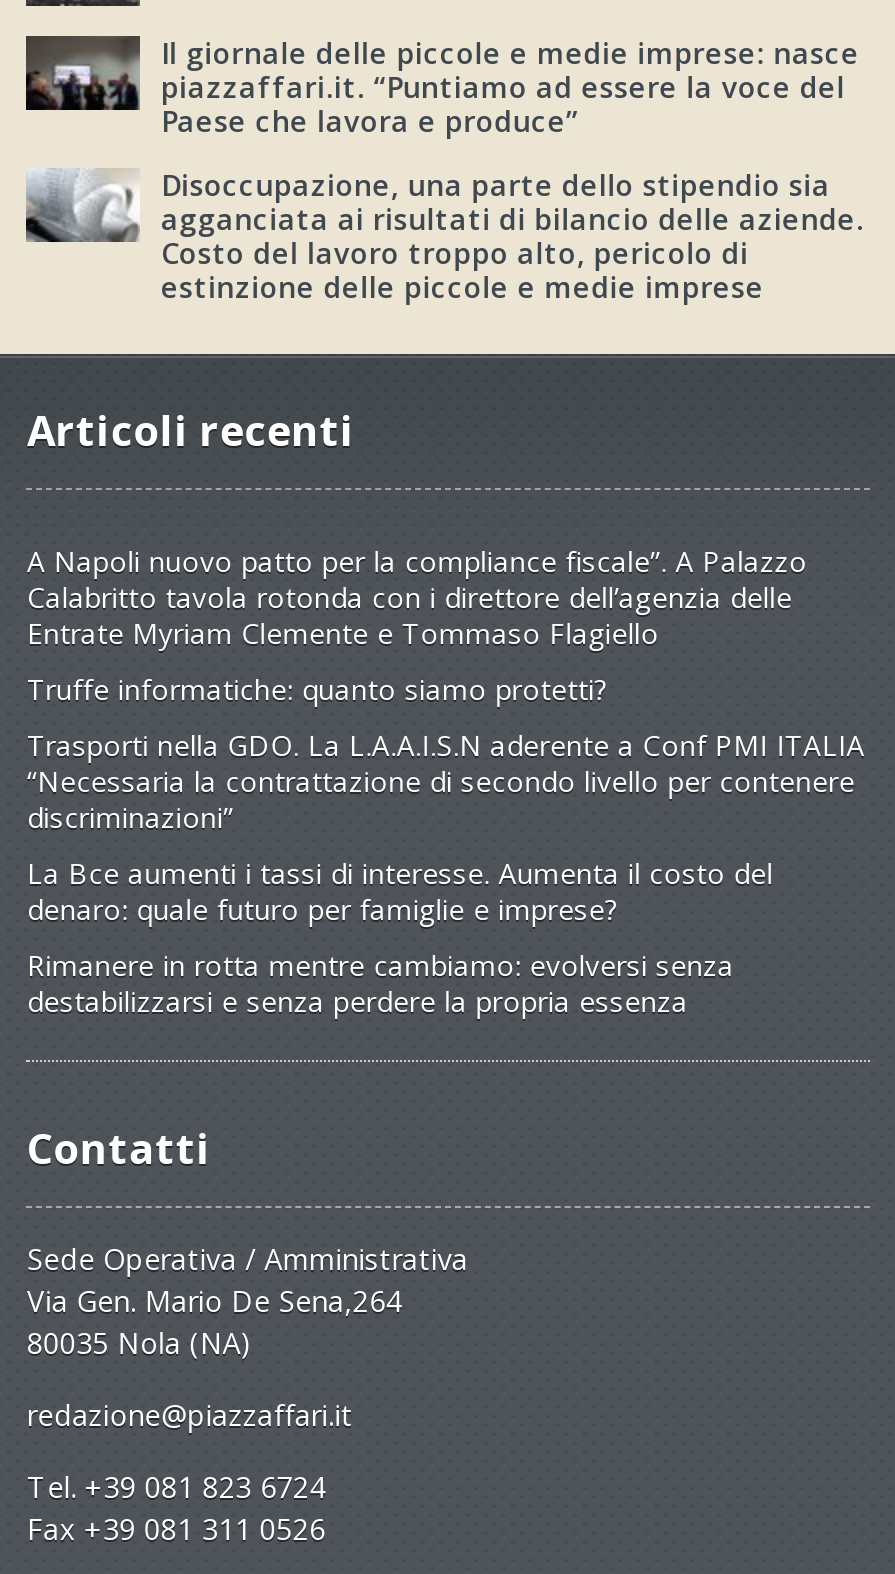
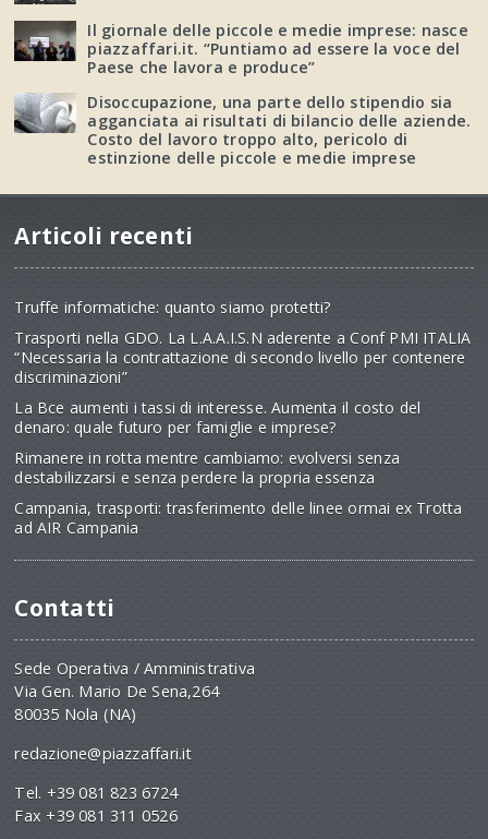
- A Napoli nuovo patto per la compliance fiscale”. A Palazzo
- Calabritto tavola rotonda con i direttore dell’agenzia delle
- Entrate Myriam Clemente e Tommaso Flagiello

moved up: Truffe informatiche: quanto siamo protetti? | Trasporti nella GDO. La L.A.A.I.S.N aderente a Conf PMI ITALIA | “Necessaria la contrattazione di secondo livello per contenere | discriminazioni” | La Bce aumenti i tassi di interesse. Aumenta il costo del | denaro: quale futuro per famiglie e imprese? | Rimanere in rotta mentre cambiamo: evolversi senza | destabilizzarsi e senza perdere la propria essenza

+ Campania, trasporti: trasferimento delle linee ormai ex Trotta
+ ad AIR Campania
